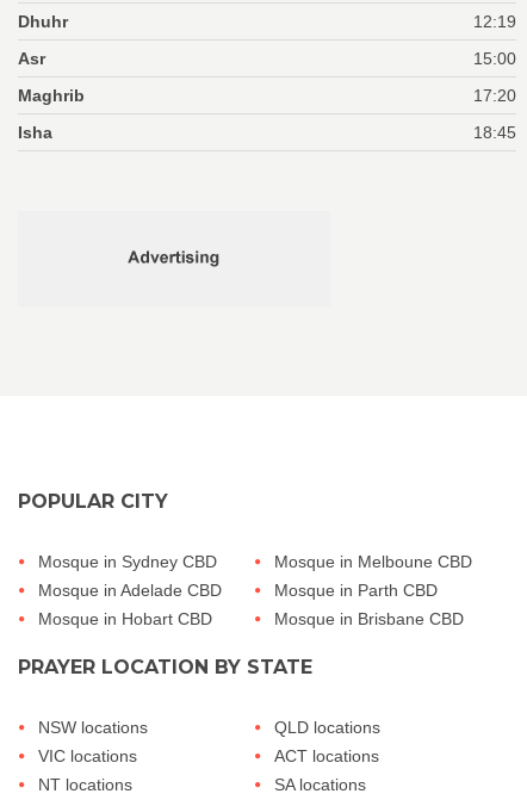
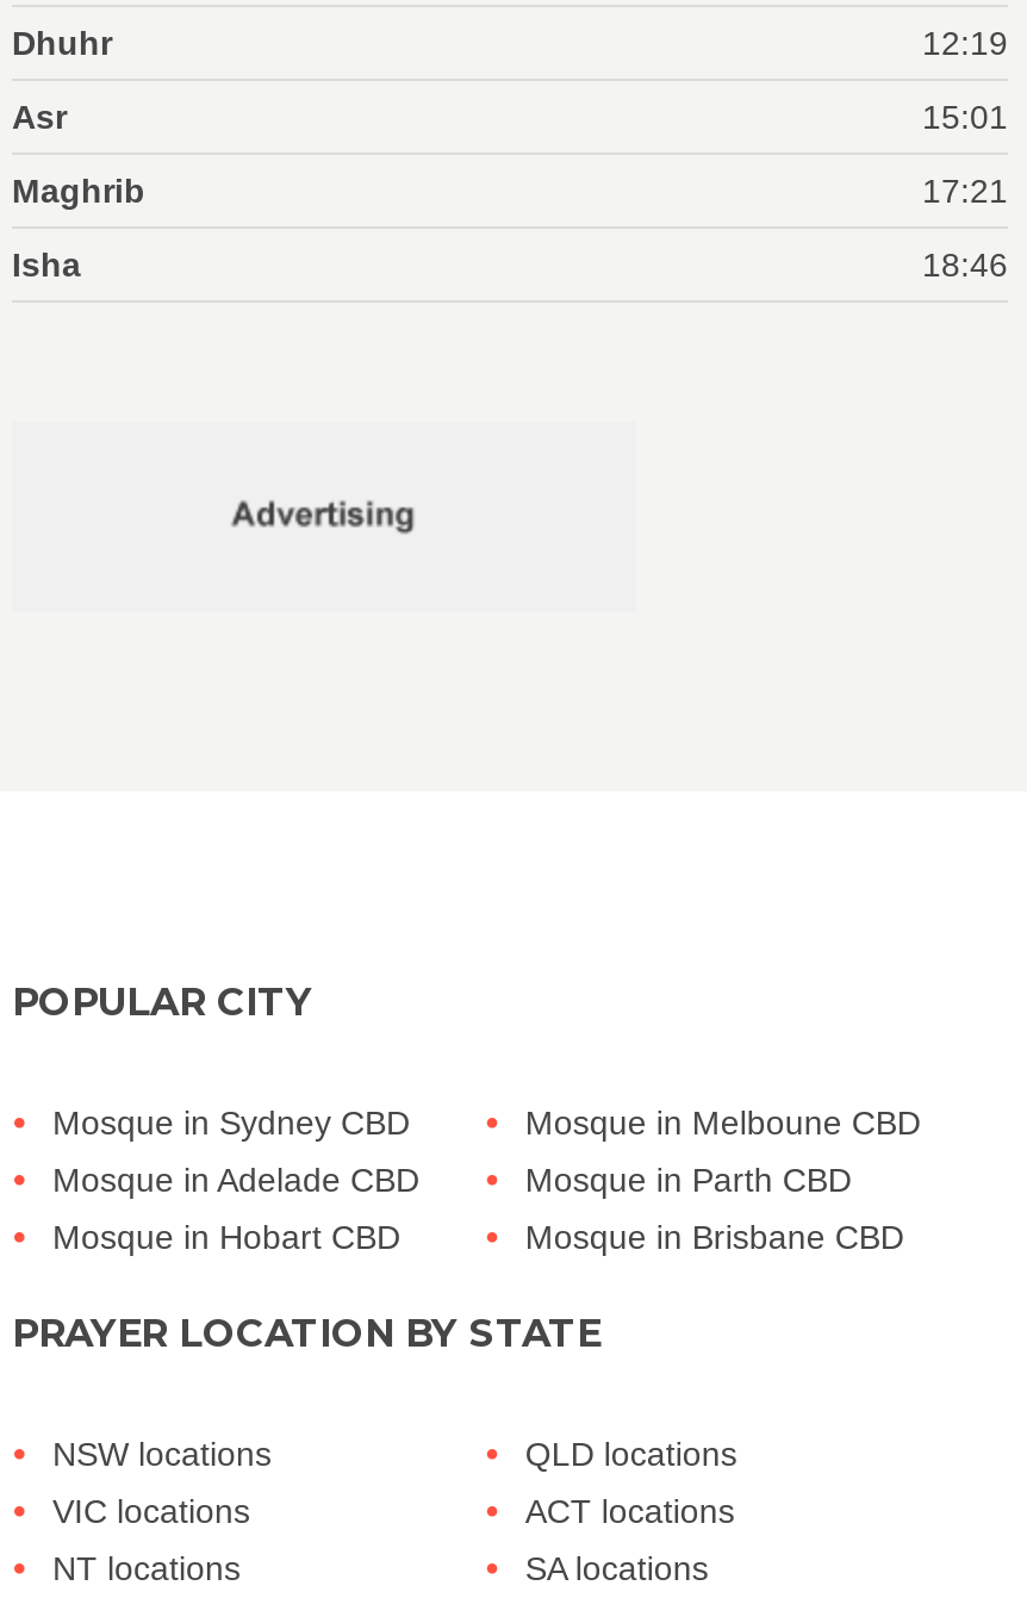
- 15:00
+ 15:01

- 17:20
+ 17:21

- 18:45
+ 18:46
